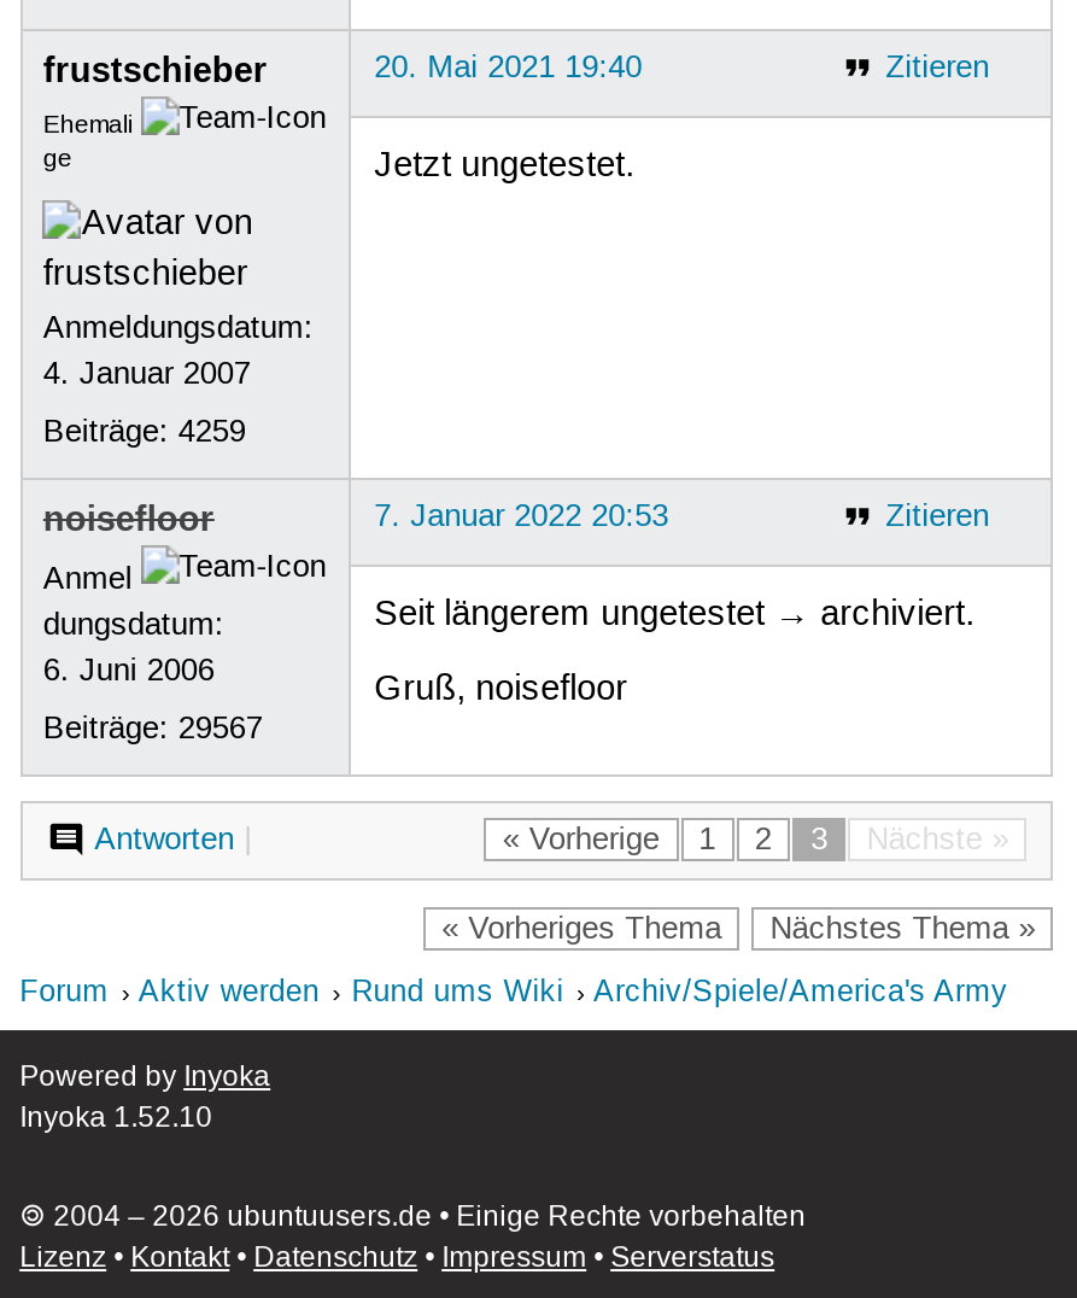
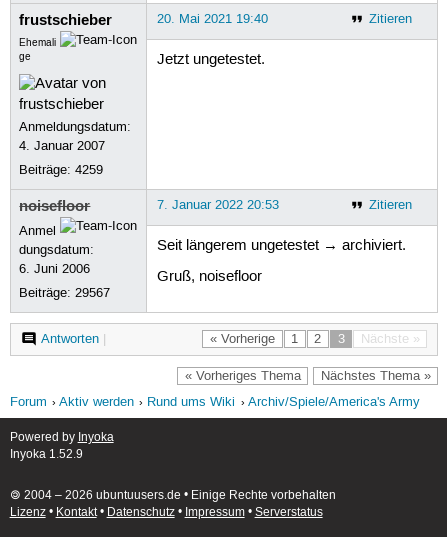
- Inyoka 1.52.10
+ Inyoka 1.52.9
